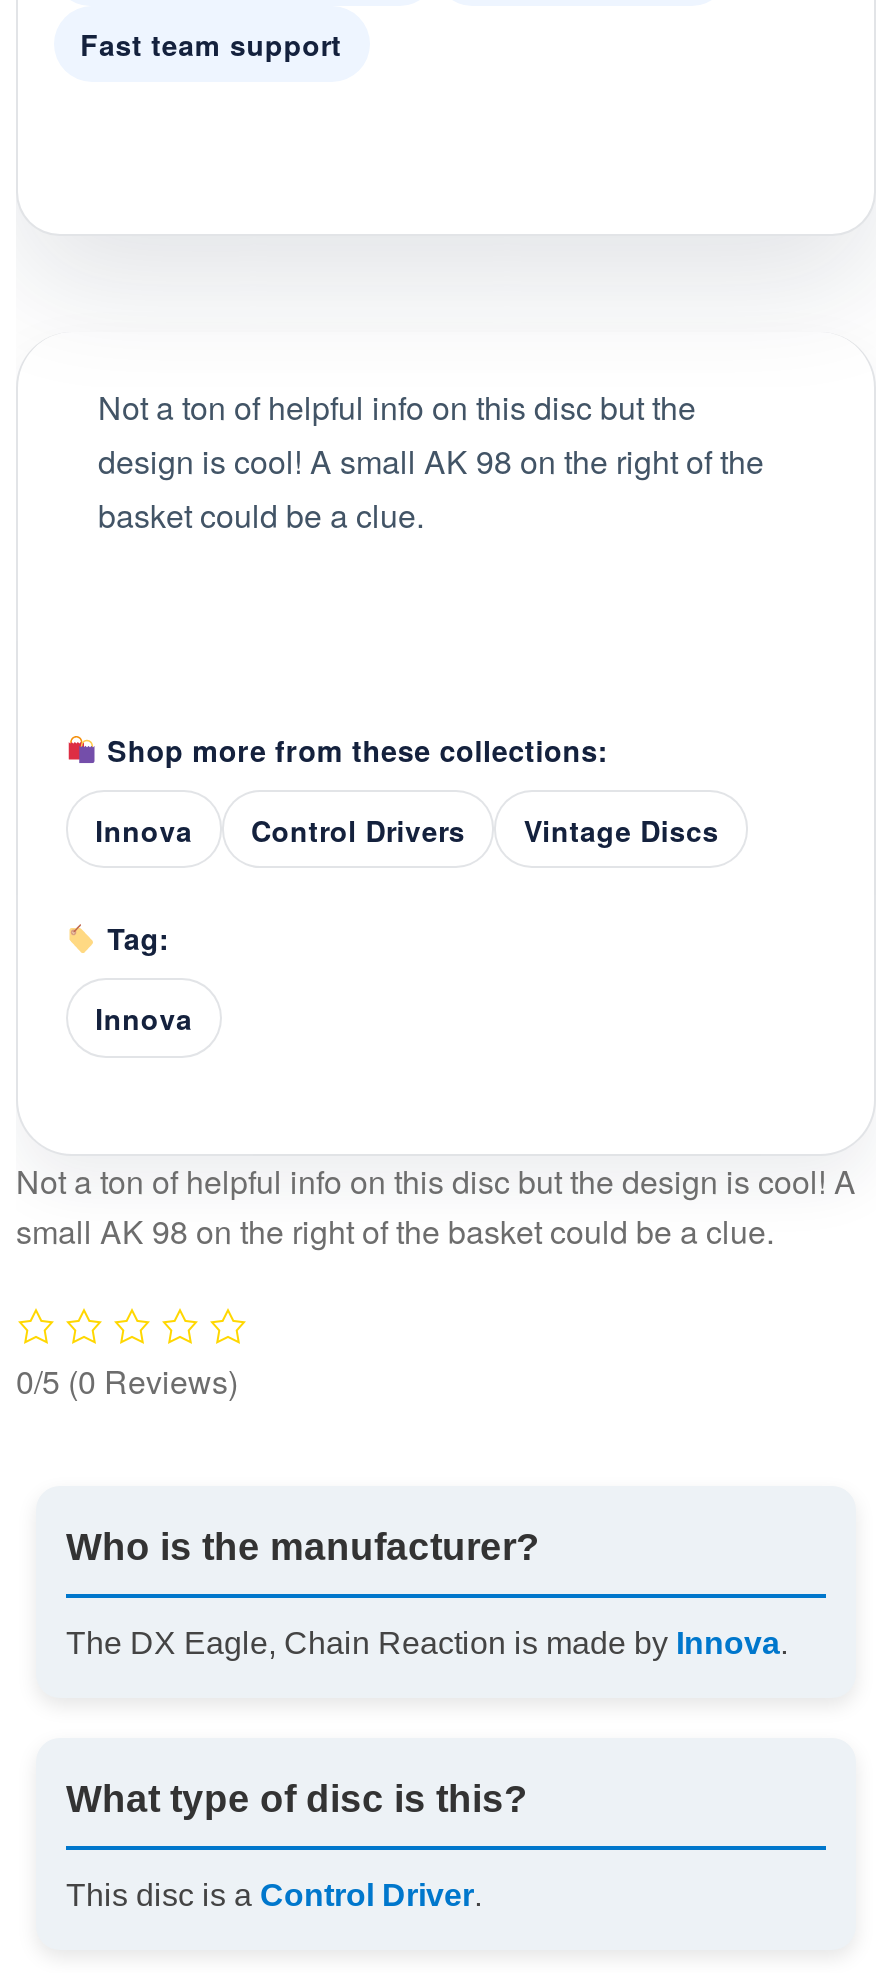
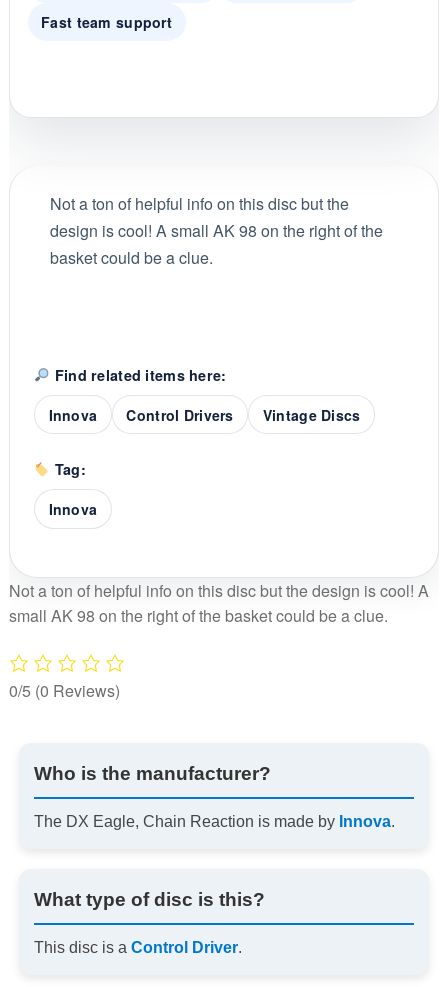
- Shop more from these collections:
+ Find related items here:
